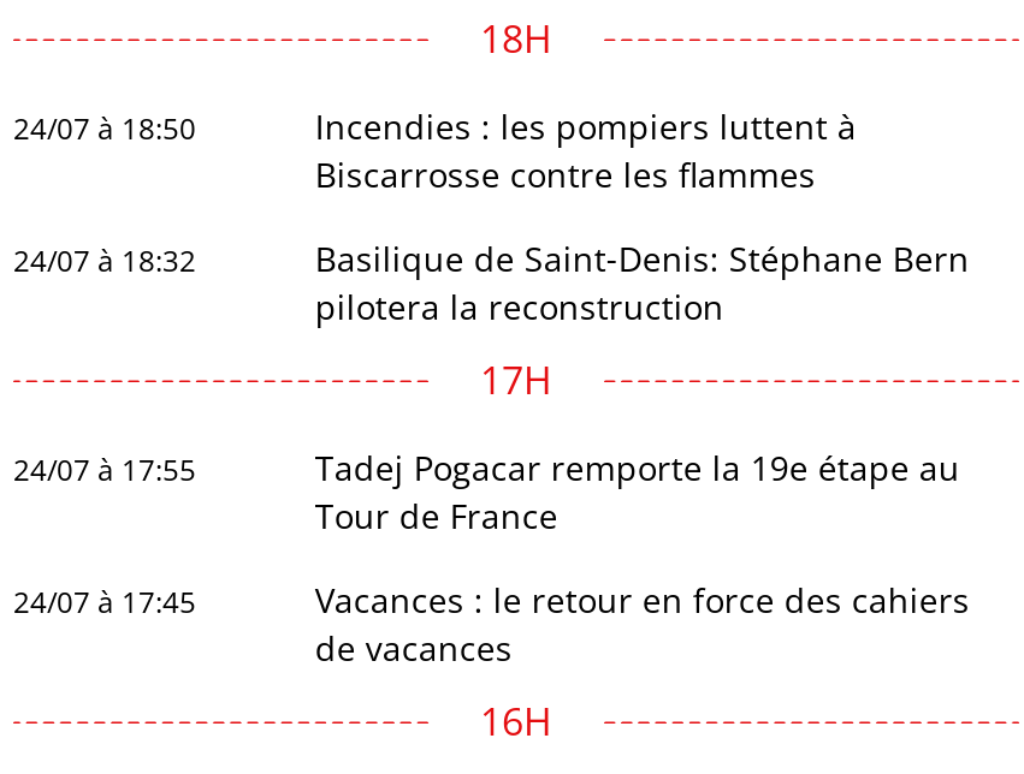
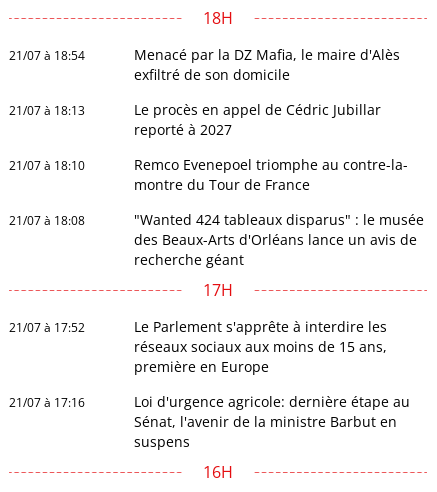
- 24/07 à 18:50
- Incendies : les pompiers luttent à
- Biscarrosse contre les flammes
- 24/07 à 18:32
- Basilique de Saint-Denis: Stéphane Bern
- pilotera la reconstruction
+ 21/07 à 18:54
+ Menacé par la DZ Mafia, le maire d'Alès
+ exfiltré de son domicile
+ 21/07 à 18:13
+ Le procès en appel de Cédric Jubillar
+ reporté à 2027
+ 21/07 à 18:10
+ Remco Evenepoel triomphe au contre-la-
+ montre du Tour de France
+ 21/07 à 18:08
+ "Wanted 424 tableaux disparus" : le musée
+ des Beaux-Arts d'Orléans lance un avis de
+ recherche géant

- 24/07 à 17:55
- Tadej Pogacar remporte la 19e étape au
- Tour de France
+ 21/07 à 17:52
+ Le Parlement s'apprête à interdire les
+ réseaux sociaux aux moins de 15 ans,
+ première en Europe

- 24/07 à 17:45
- Vacances : le retour en force des cahiers
- de vacances
+ 21/07 à 17:16
+ Loi d'urgence agricole: dernière étape au
+ Sénat, l'avenir de la ministre Barbut en
+ suspens
